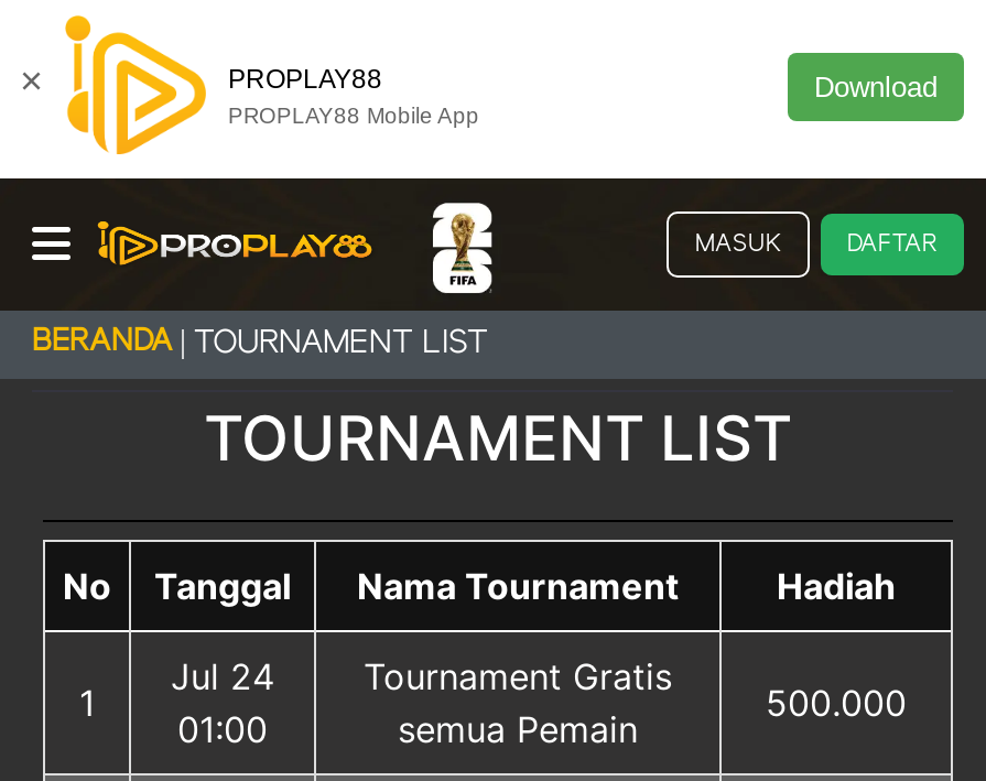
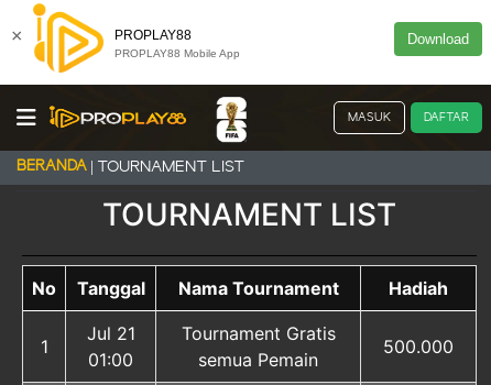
- Jul 24
+ Jul 21
